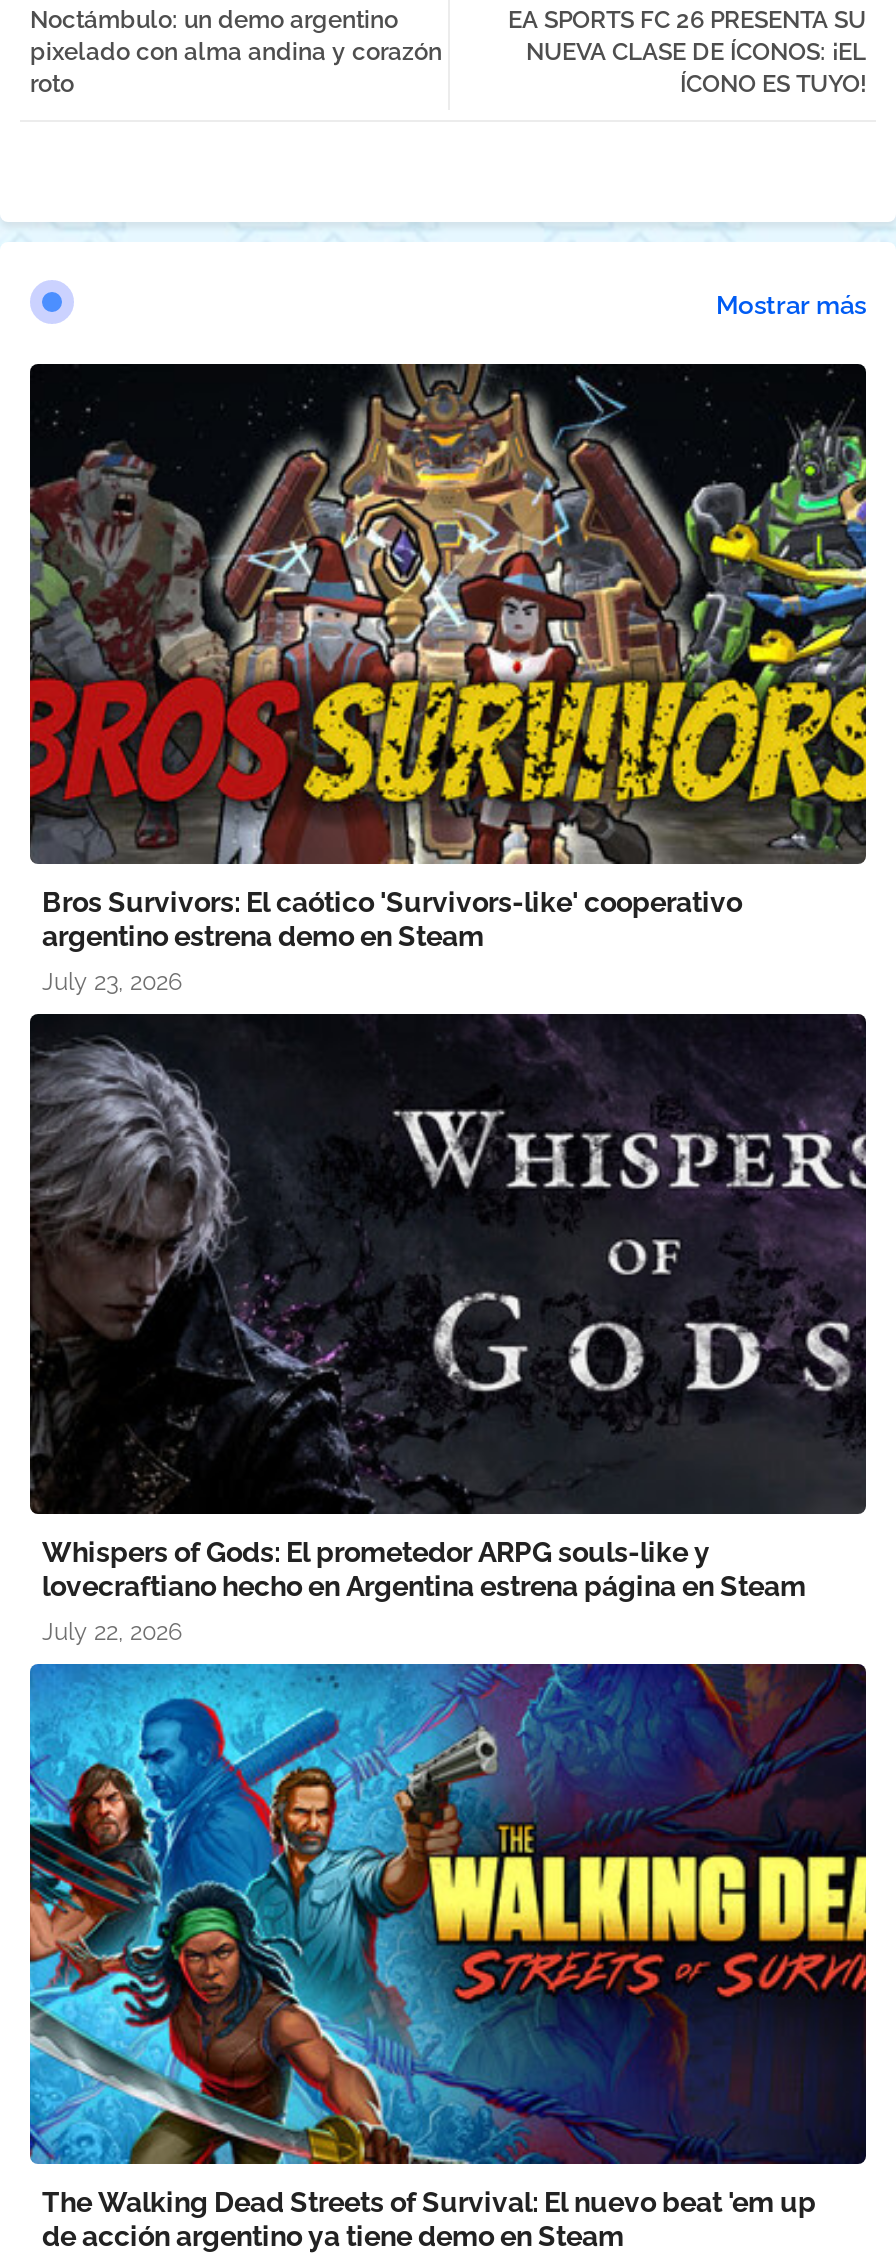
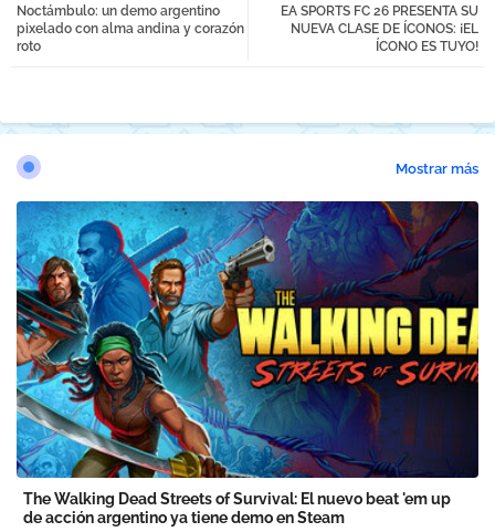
- [image]
- Bros Survivors: El caótico 'Survivors-like' cooperativo
- argentino estrena demo en Steam
- July 23, 2026

- [image]
- Whispers of Gods: El prometedor ARPG souls-like y
- lovecraftiano hecho en Argentina estrena página en Steam
- July 22, 2026
